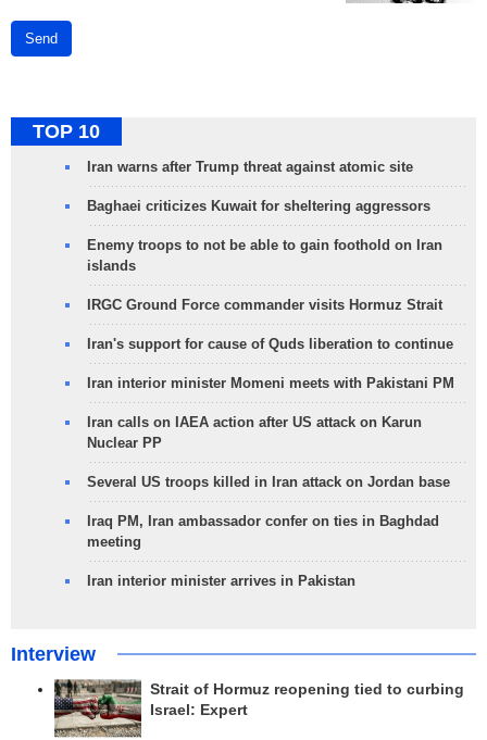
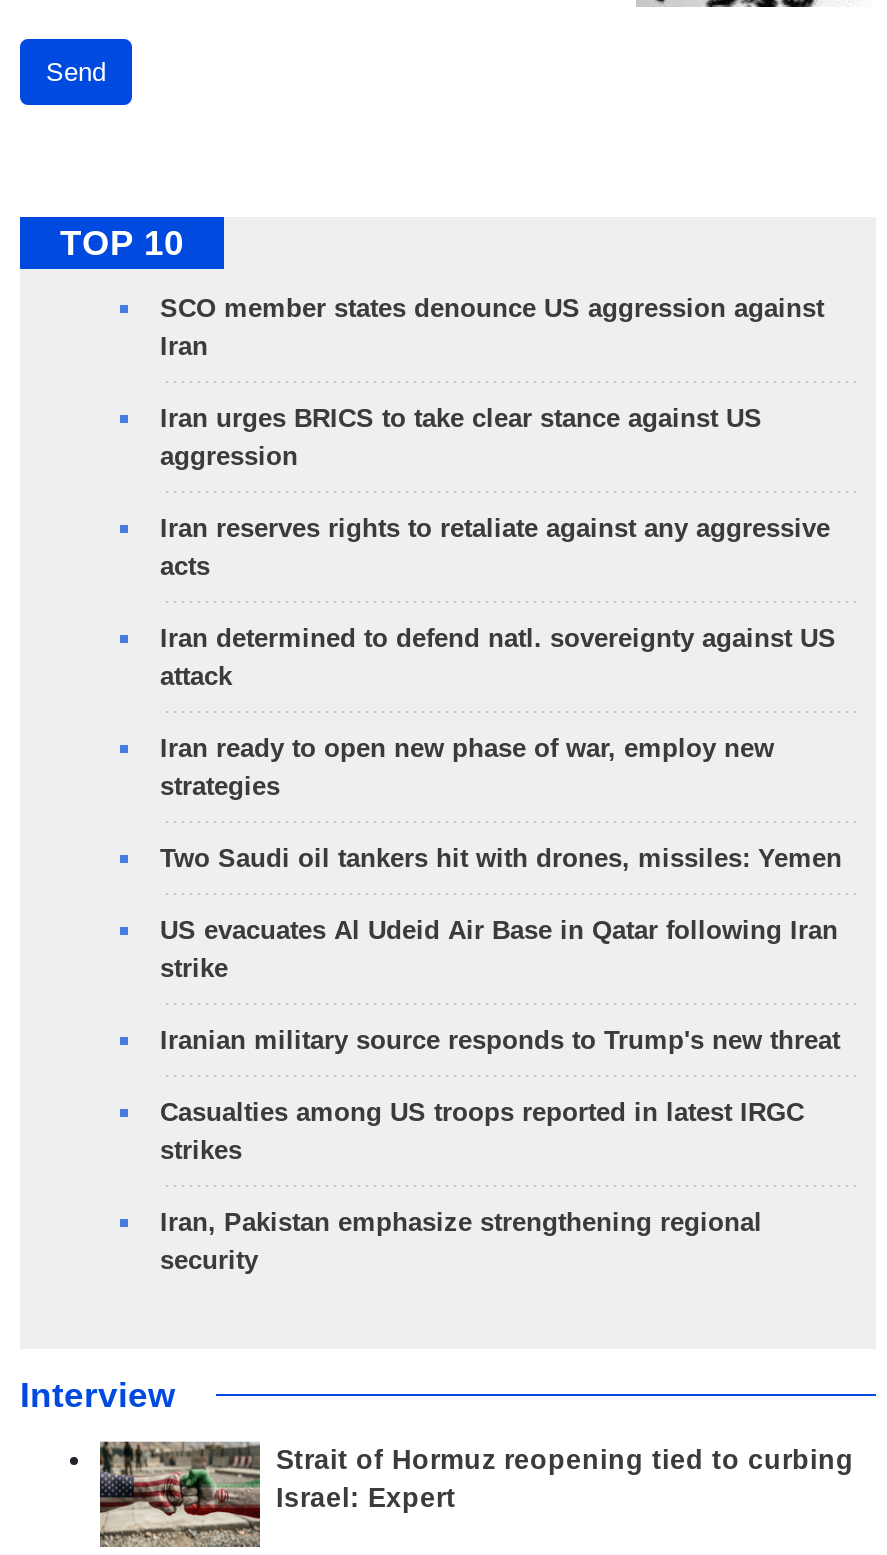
- Iran warns after Trump threat against atomic site
+ SCO member states denounce US aggression against
+ Iran

- Baghaei criticizes Kuwait for sheltering aggressors
+ Iran urges BRICS to take clear stance against US
+ aggression

- Enemy troops to not be able to gain foothold on Iran
- islands
+ Iran reserves rights to retaliate against any aggressive
+ acts

- IRGC Ground Force commander visits Hormuz Strait
+ Iran determined to defend natl. sovereignty against US
+ attack

- Iran's support for cause of Quds liberation to continue
+ Iran ready to open new phase of war, employ new
+ strategies

- Iran interior minister Momeni meets with Pakistani PM
+ Two Saudi oil tankers hit with drones, missiles: Yemen

- Iran calls on IAEA action after US attack on Karun
- Nuclear PP
+ US evacuates Al Udeid Air Base in Qatar following Iran
+ strike

- Several US troops killed in Iran attack on Jordan base
+ Iranian military source responds to Trump's new threat

- Iraq PM, Iran ambassador confer on ties in Baghdad
- meeting
+ Casualties among US troops reported in latest IRGC
+ strikes

- Iran interior minister arrives in Pakistan
+ Iran, Pakistan emphasize strengthening regional
+ security
